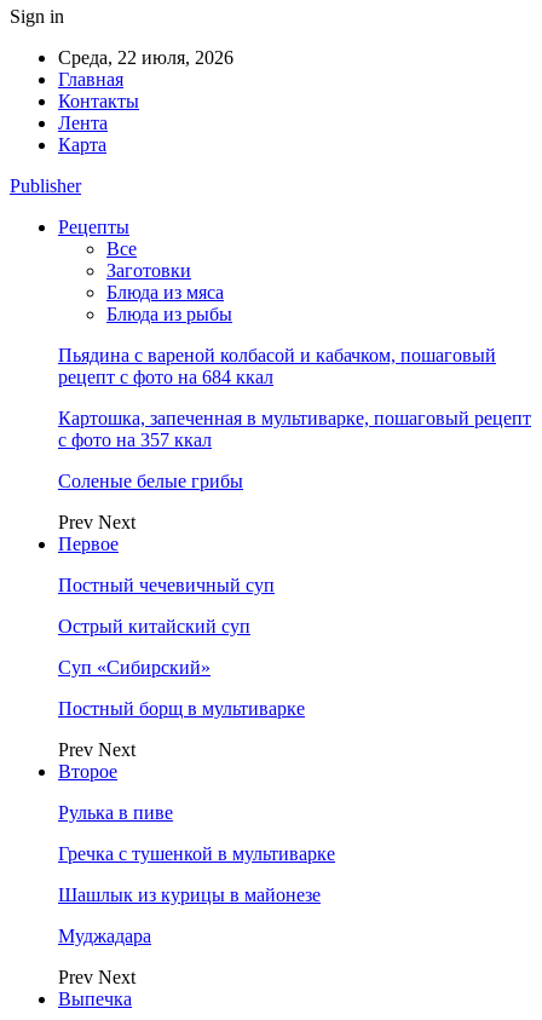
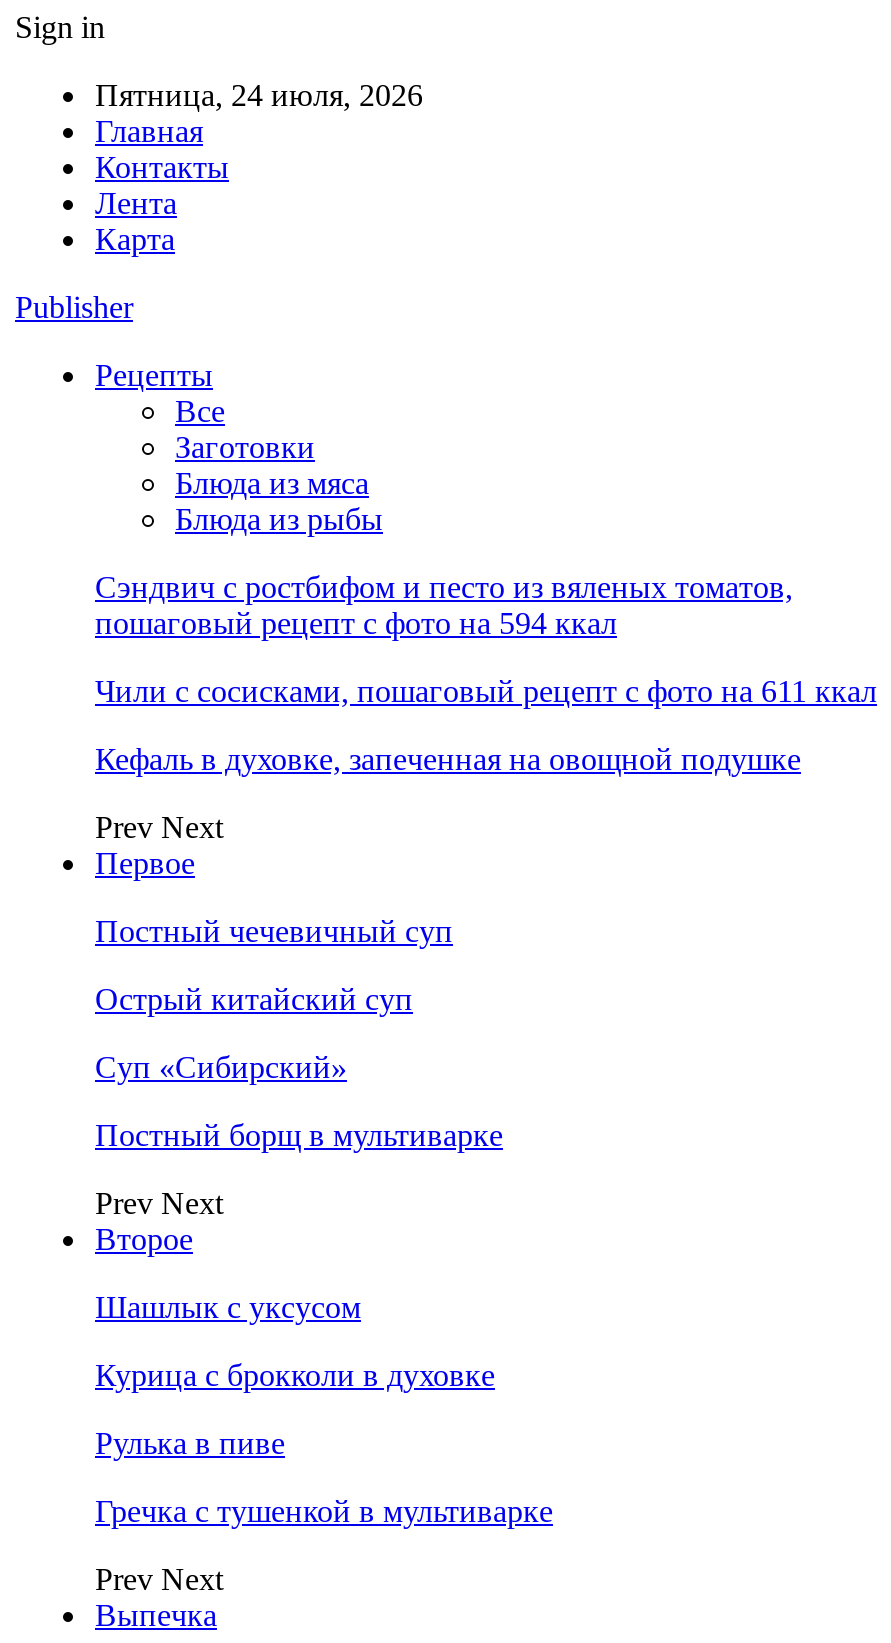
- Среда, 22 июля, 2026
+ Пятница, 24 июля, 2026

- Пьядина с вареной колбасой и кабачком, пошаговый
- рецепт с фото на 684 ккал
+ Сэндвич с ростбифом и песто из вяленых томатов,
+ пошаговый рецепт с фото на 594 ккал

- Картошка, запеченная в мультиварке, пошаговый рецепт
- с фото на 357 ккал
+ Чили с сосисками, пошаговый рецепт с фото на 611 ккал

- Соленые белые грибы
+ Кефаль в духовке, запеченная на овощной подушке

+ Шашлык с уксусом
+ Курица с брокколи в духовке

moved down: Рулька в пиве | Гречка с тушенкой в мультиварке

- Шашлык из курицы в майонезе
- Муджадара
